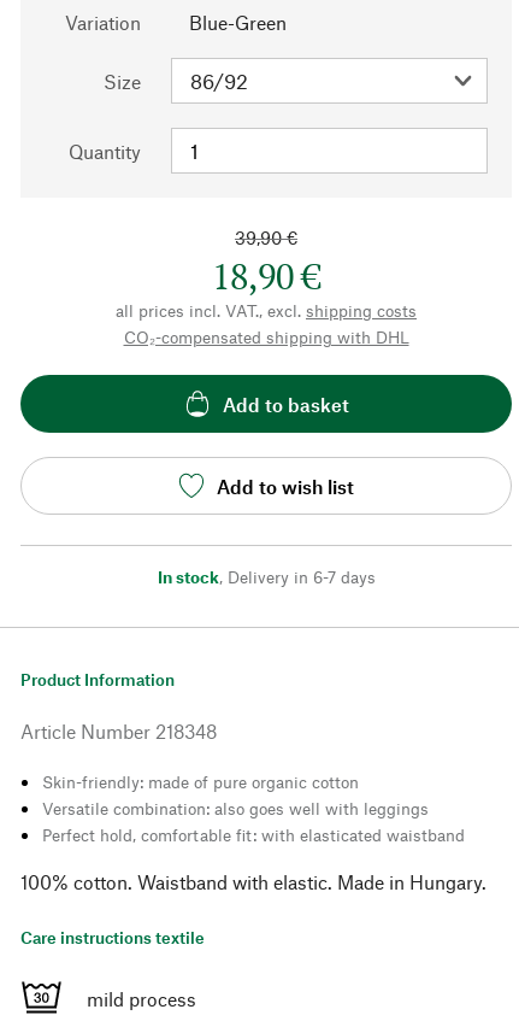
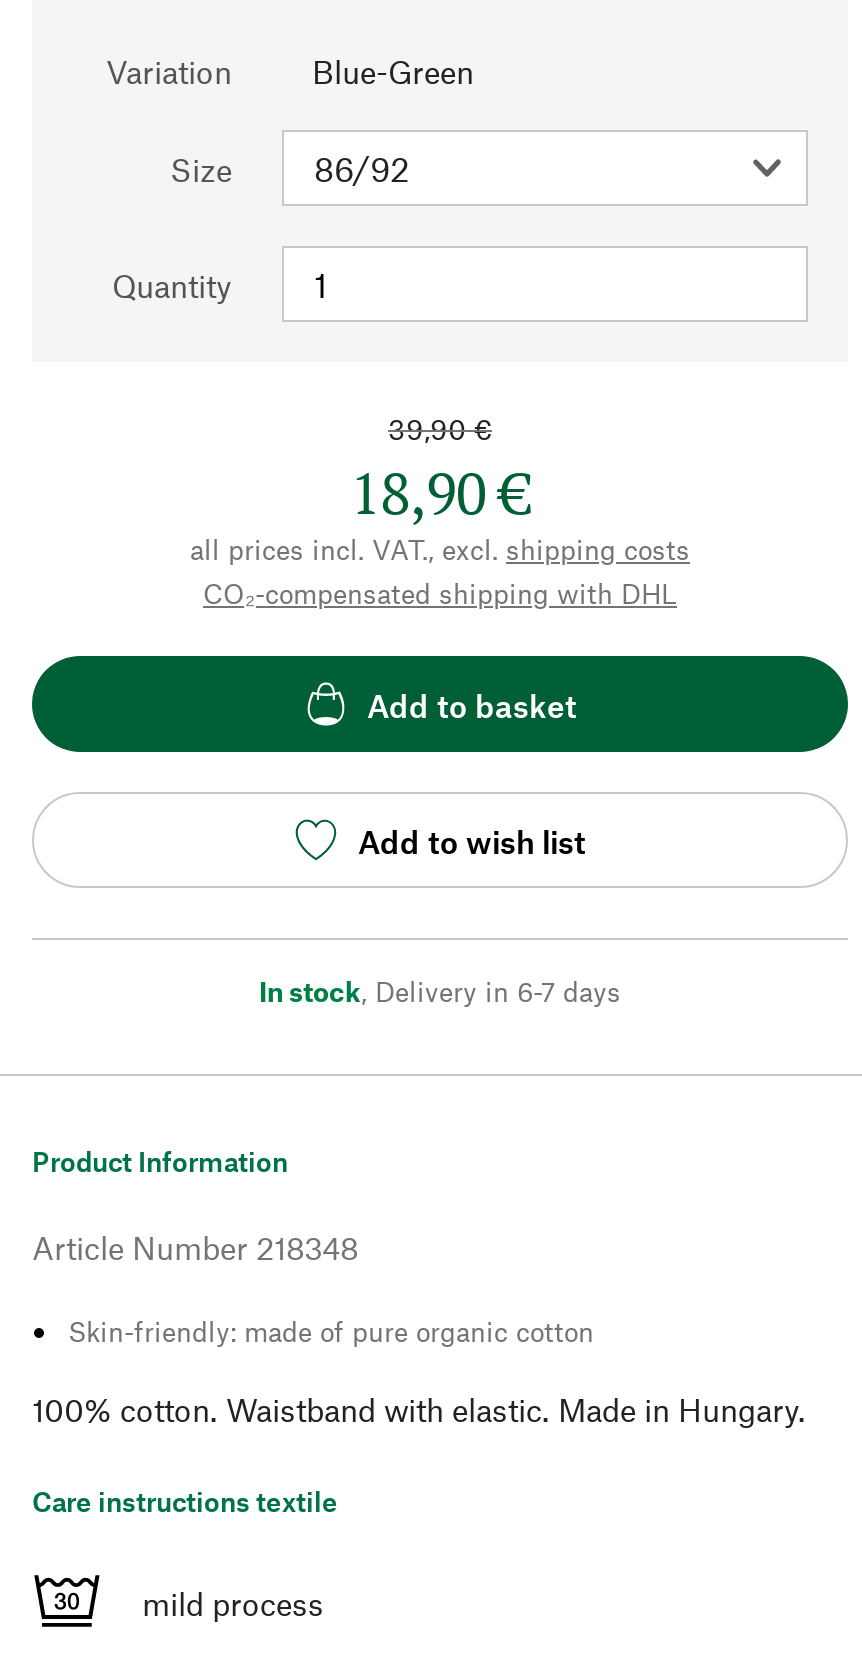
- Versatile combination: also goes well with leggings
- Perfect hold, comfortable fit: with elasticated waistband
